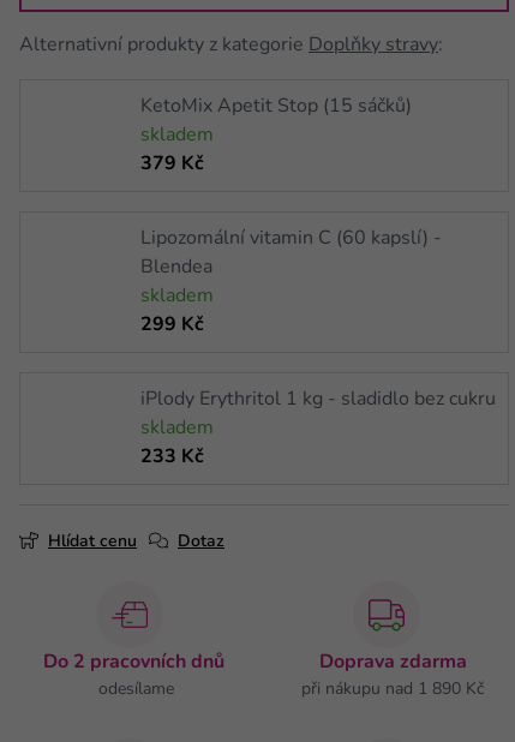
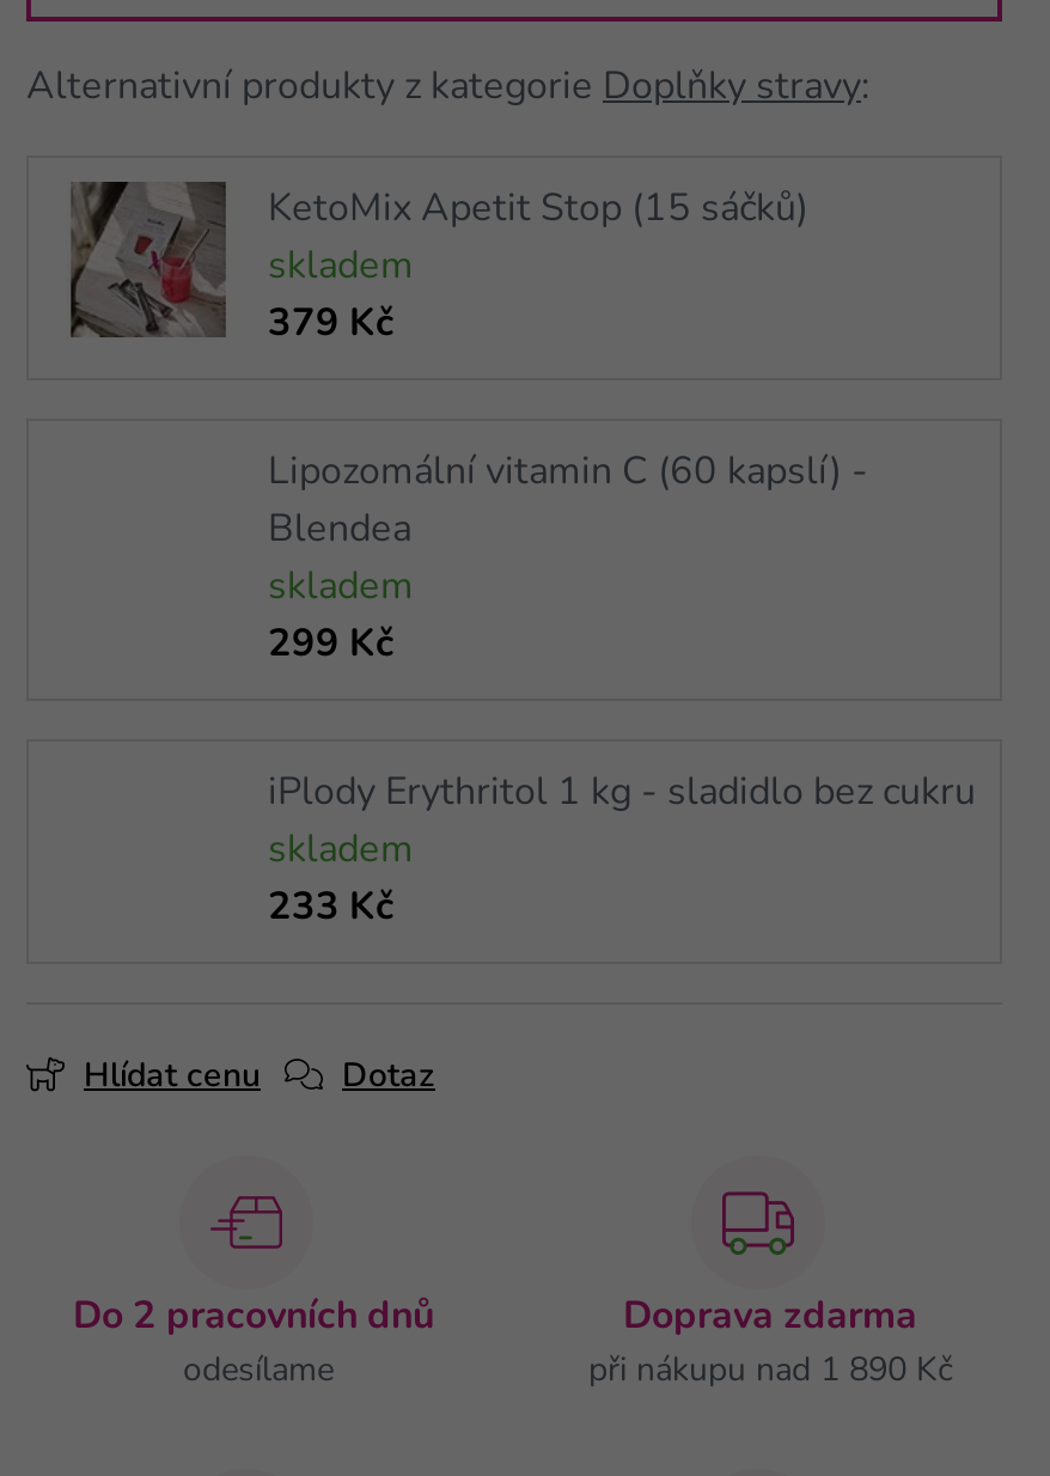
+ [image]
